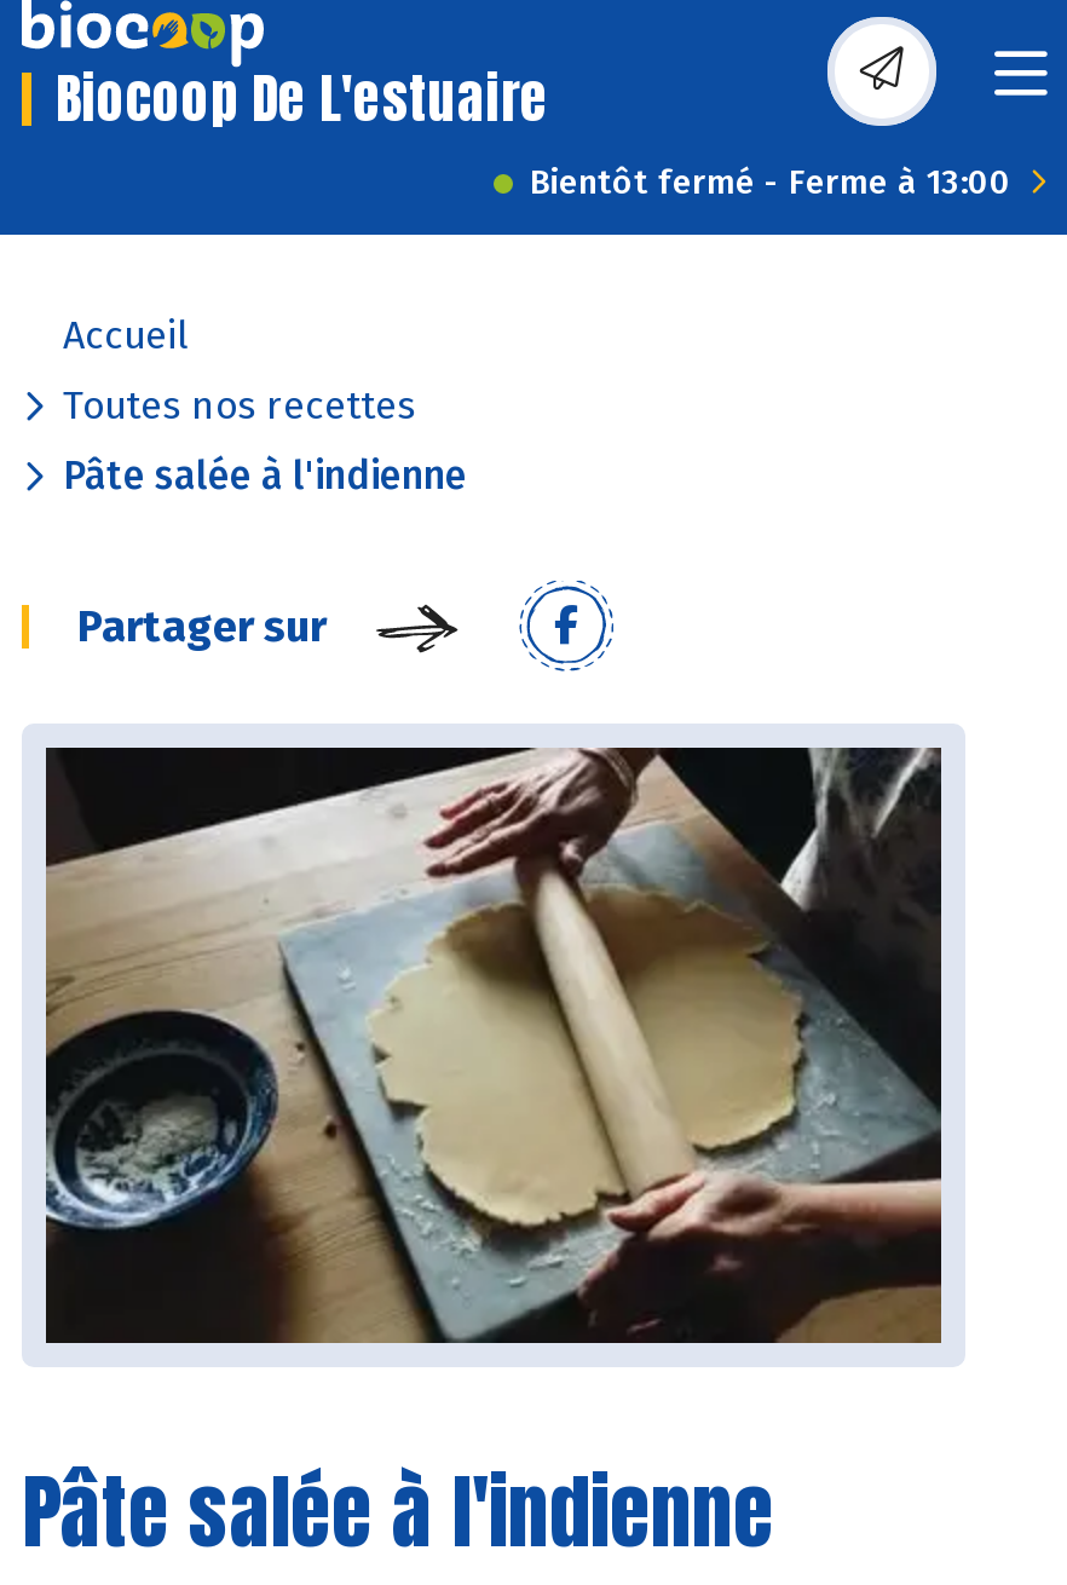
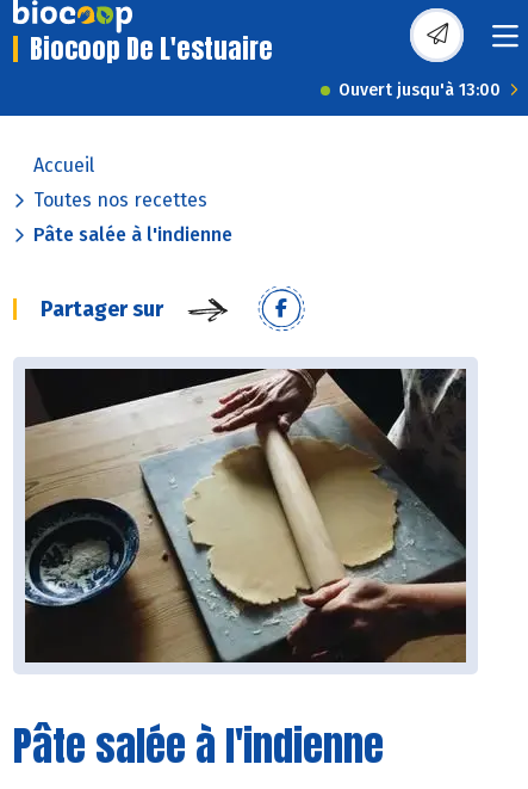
- Bientôt fermé - Ferme à 13:00
+ Ouvert jusqu'à 13:00
